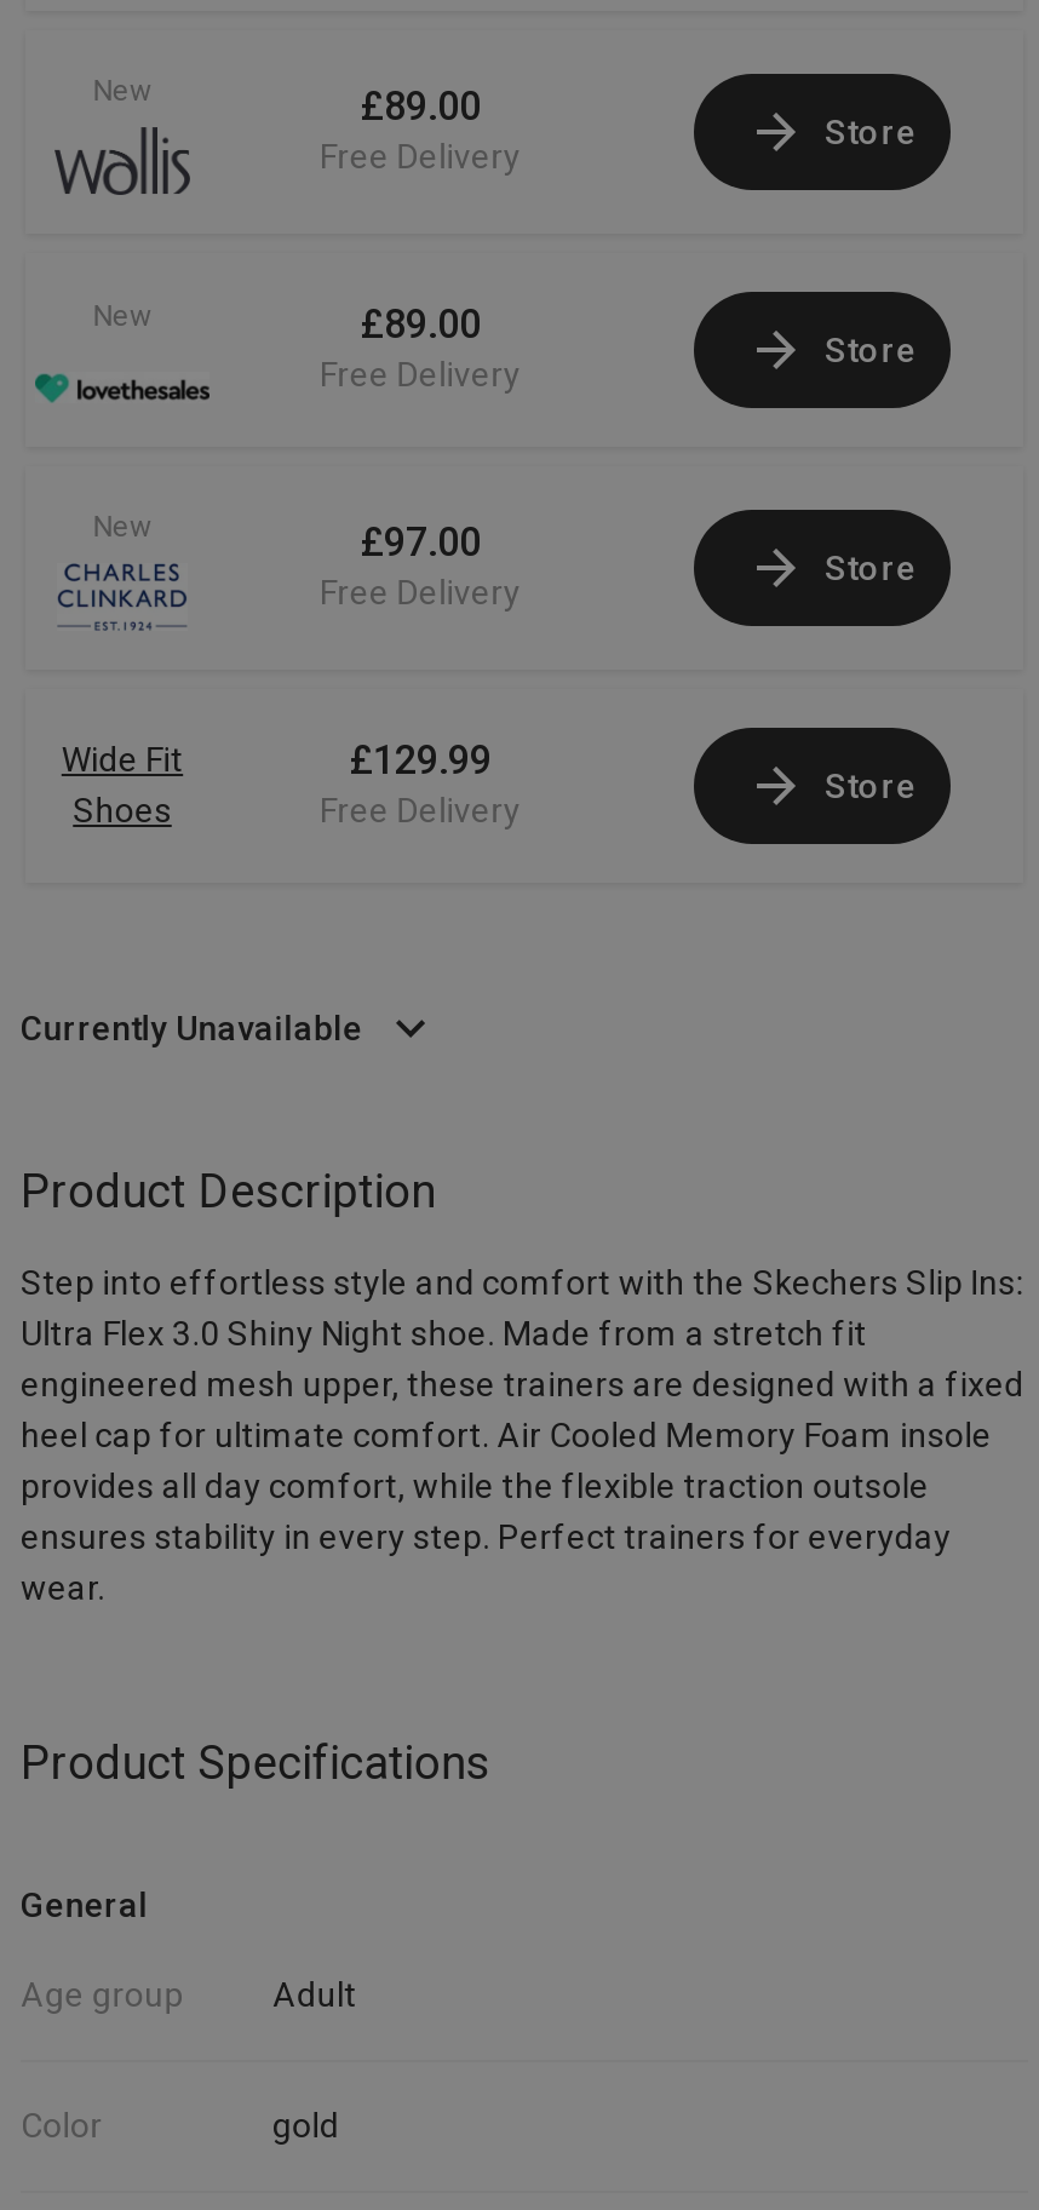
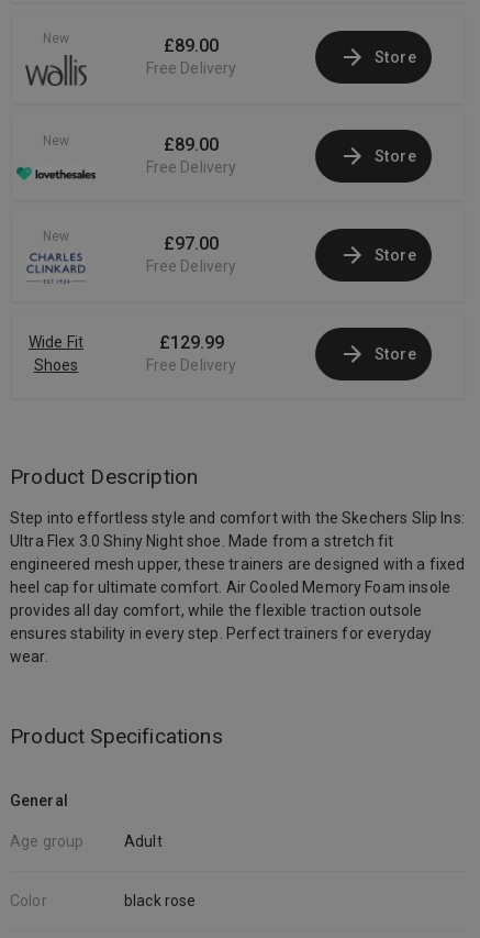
- Currently Unavailable

- gold
+ black rose
